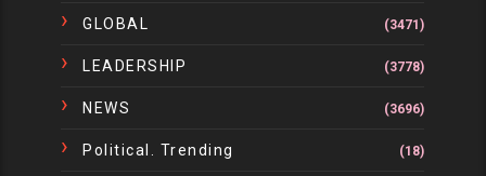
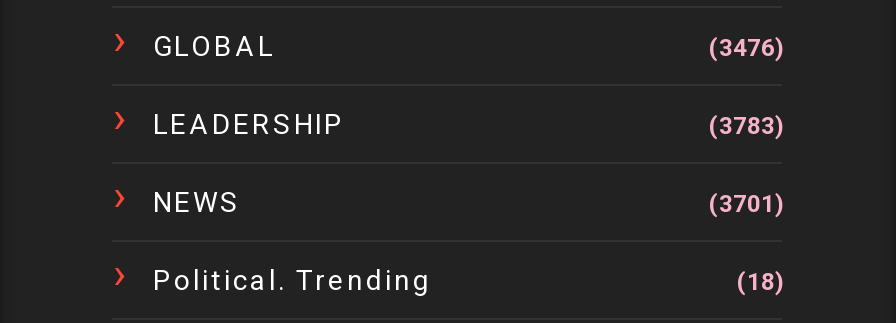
- (3471)
+ (3476)

- (3778)
+ (3783)

- (3696)
+ (3701)
